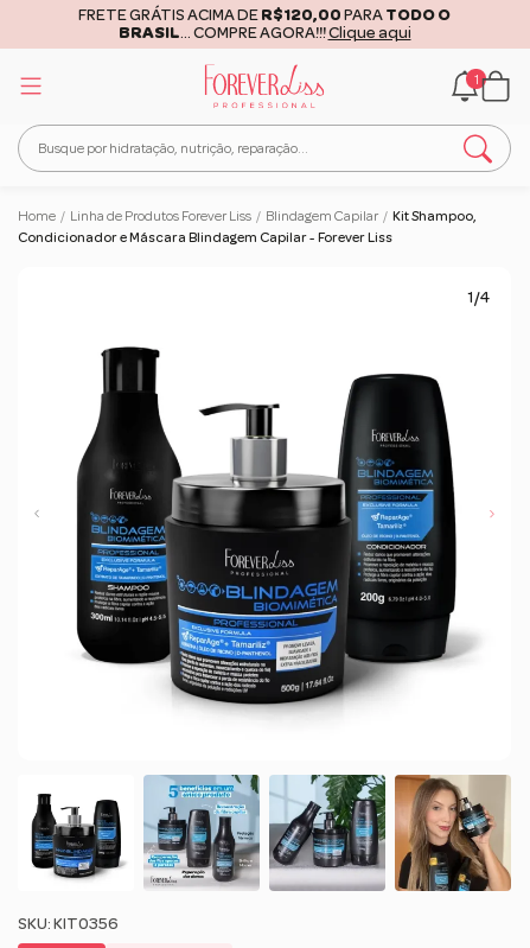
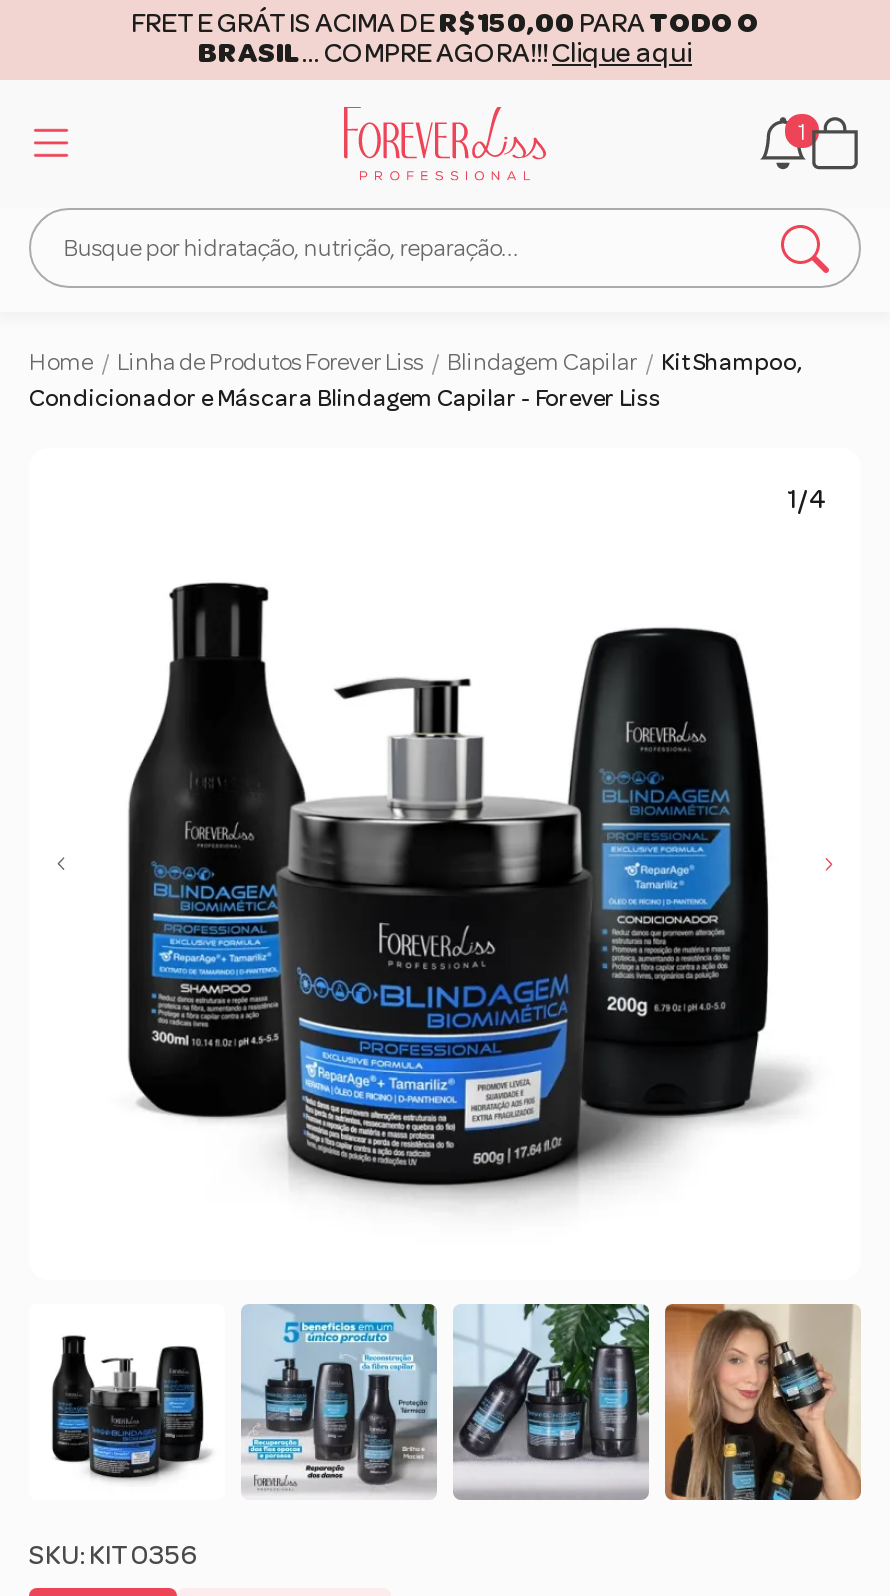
- FRETE GRÁTIS ACIMA DE R$120,00 PARA TODO O
+ FRETE GRÁTIS ACIMA DE R$150,00 PARA TODO O
